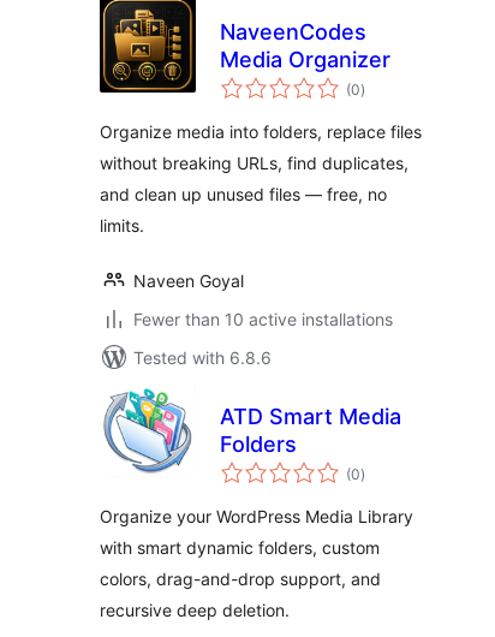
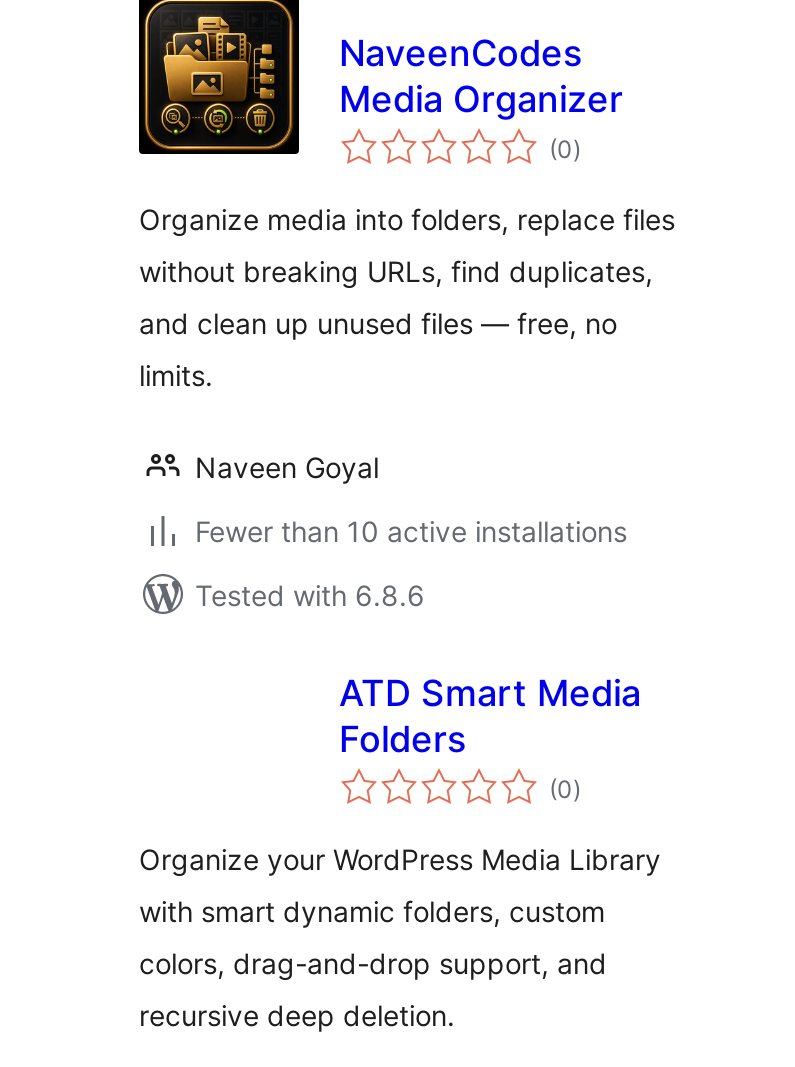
- [image]
